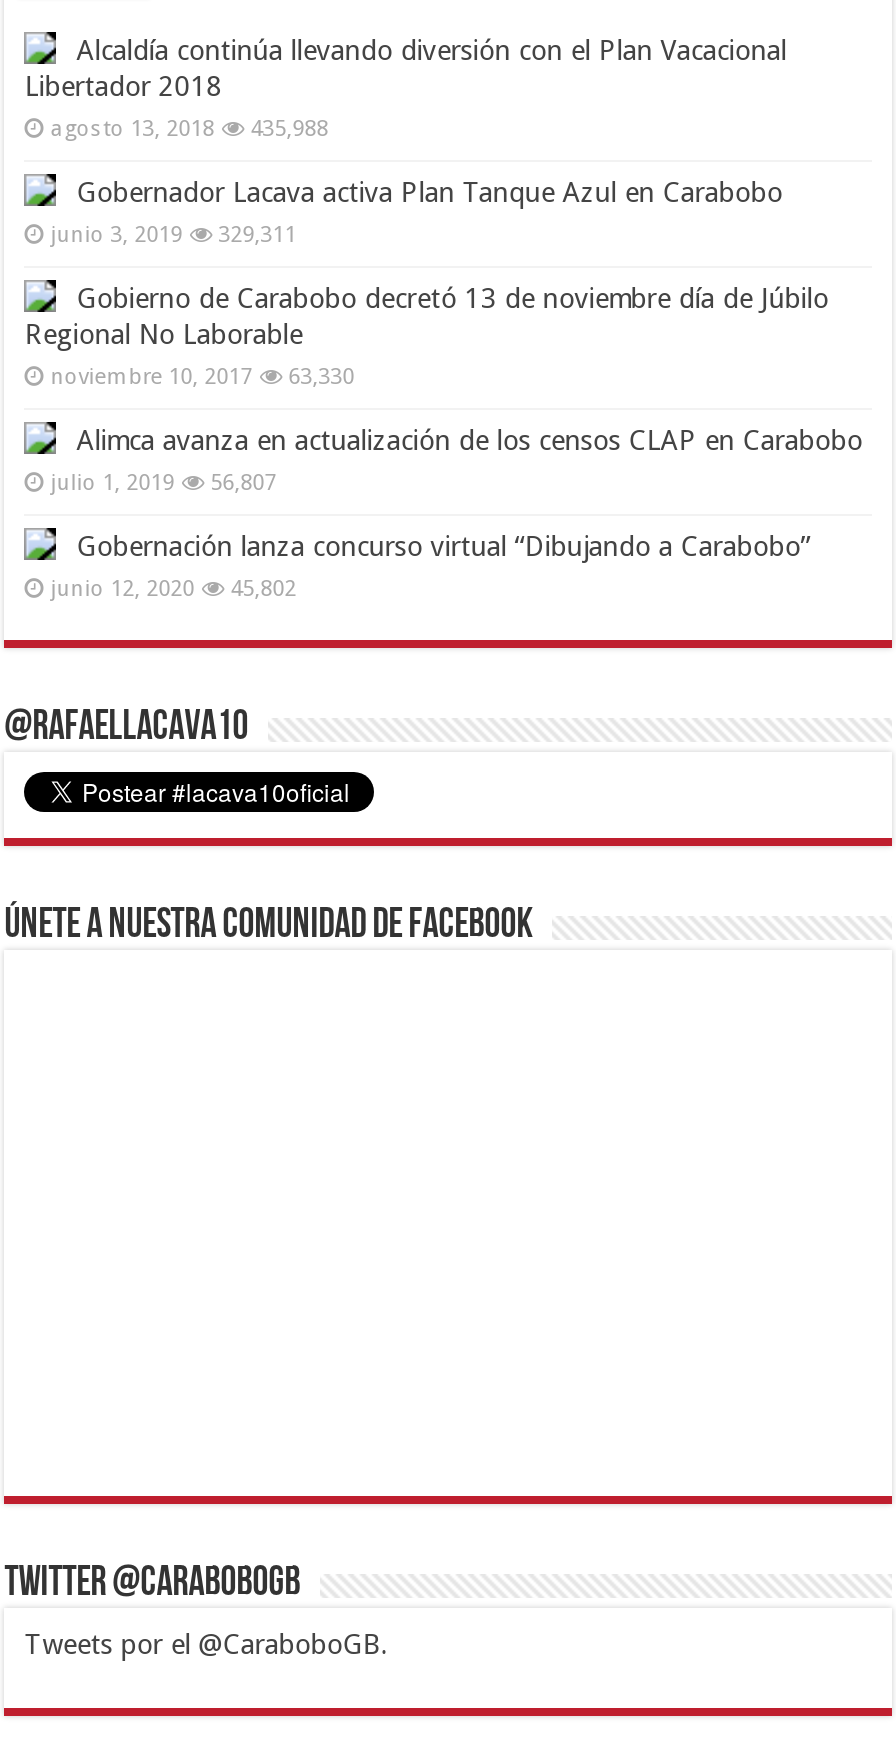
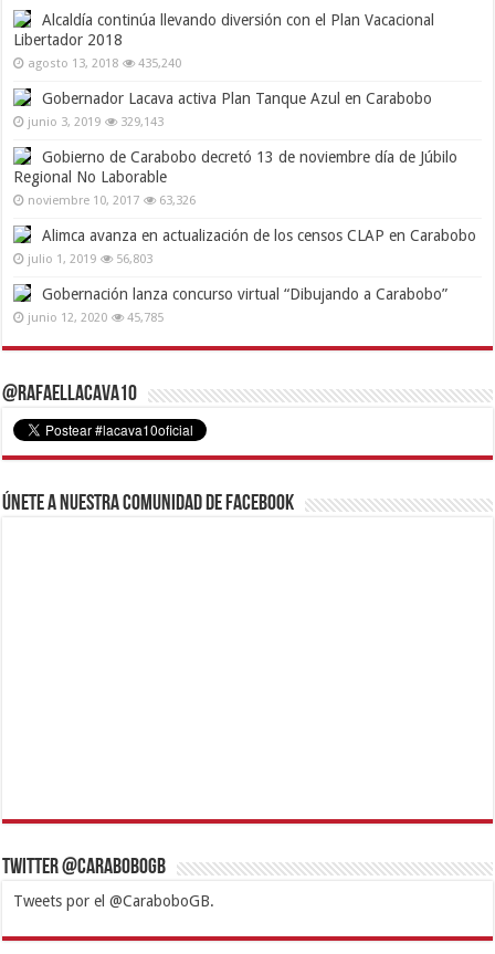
- agosto 13, 2018 435,988
+ agosto 13, 2018 435,240

- junio 3, 2019 329,311
+ junio 3, 2019 329,143

- noviembre 10, 2017 63,330
+ noviembre 10, 2017 63,326

- julio 1, 2019 56,807
+ julio 1, 2019 56,803

- junio 12, 2020 45,802
+ junio 12, 2020 45,785
